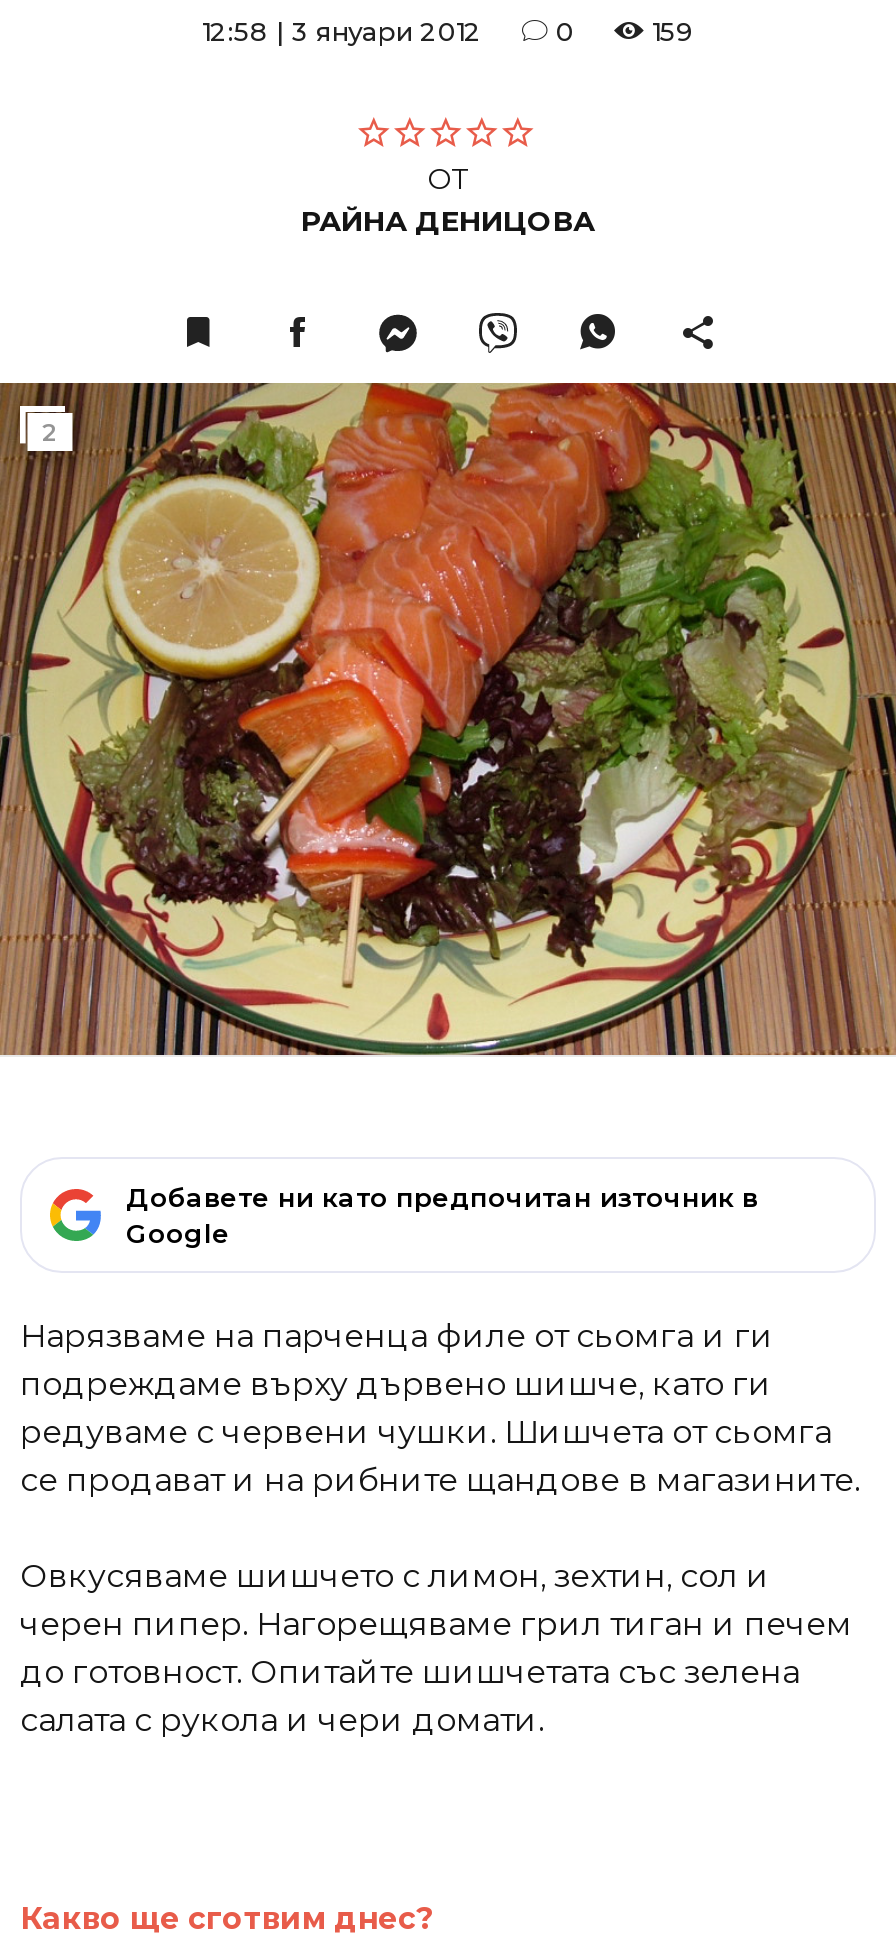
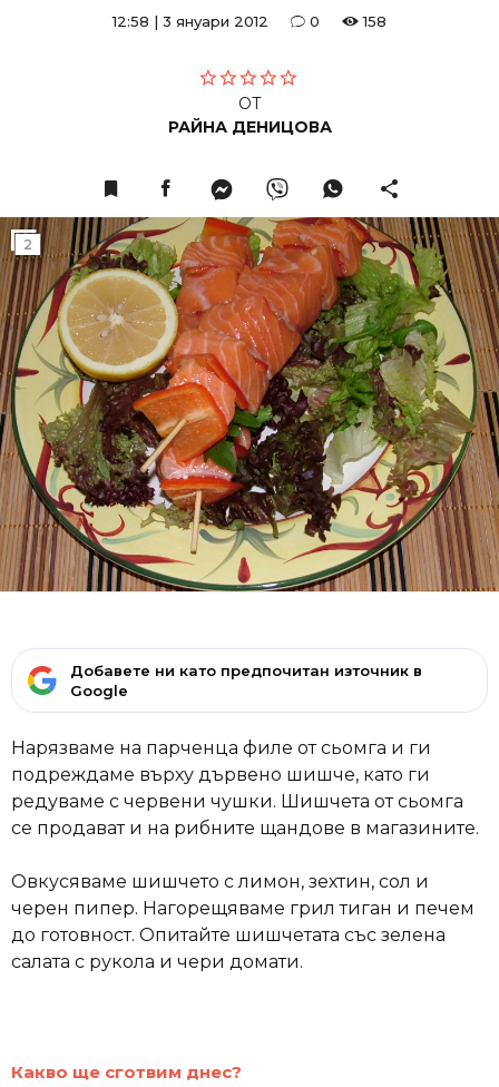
- 159
+ 158
